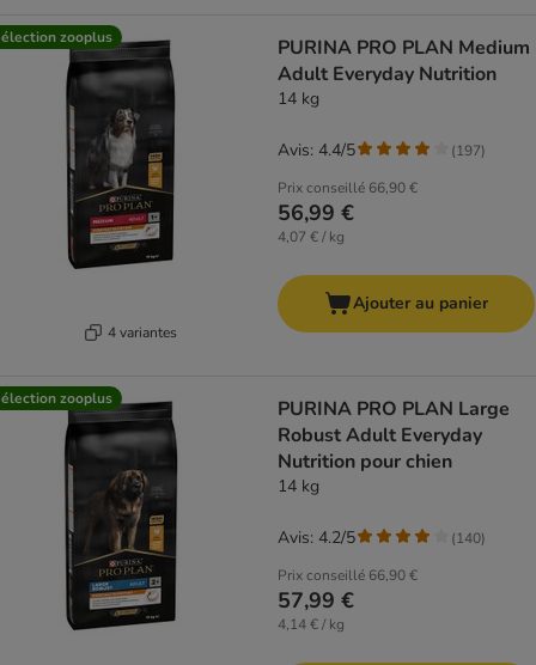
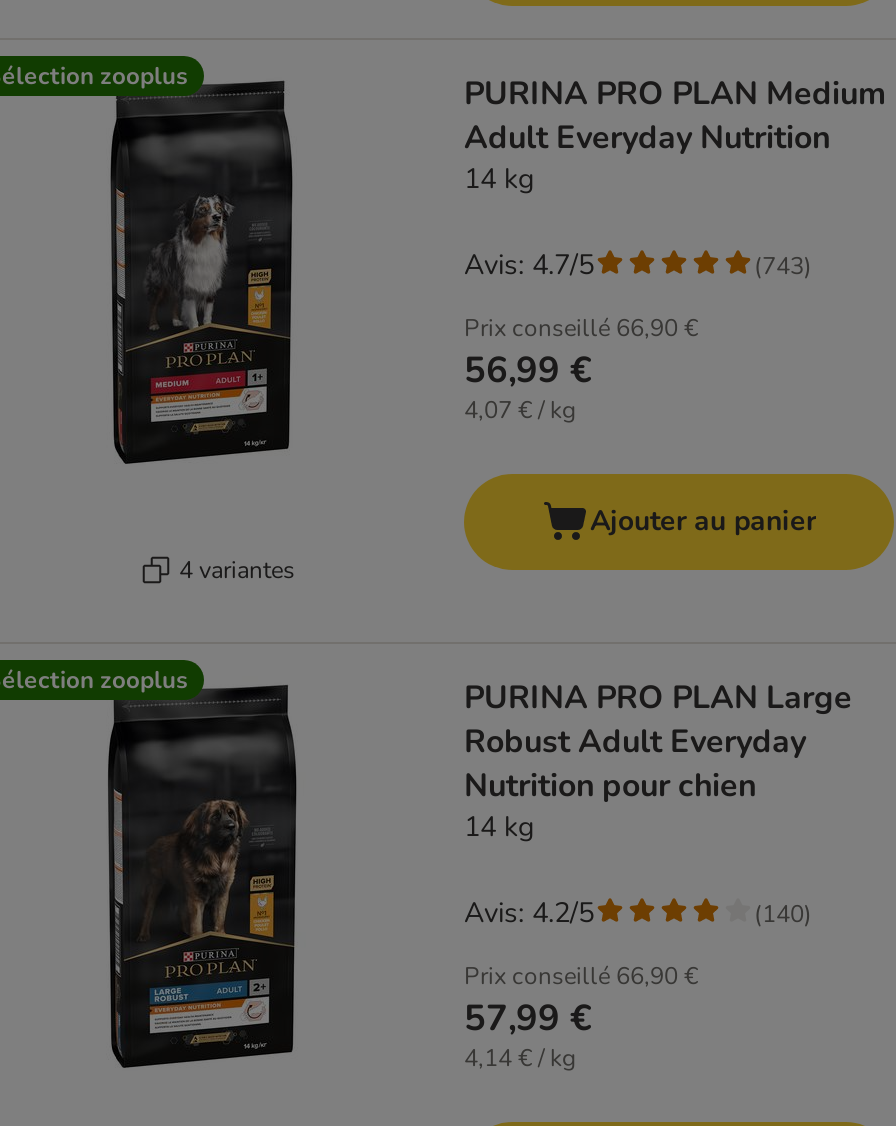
- Avis: 4.4/5
+ Avis: 4.7/5

- (197)
+ (743)
